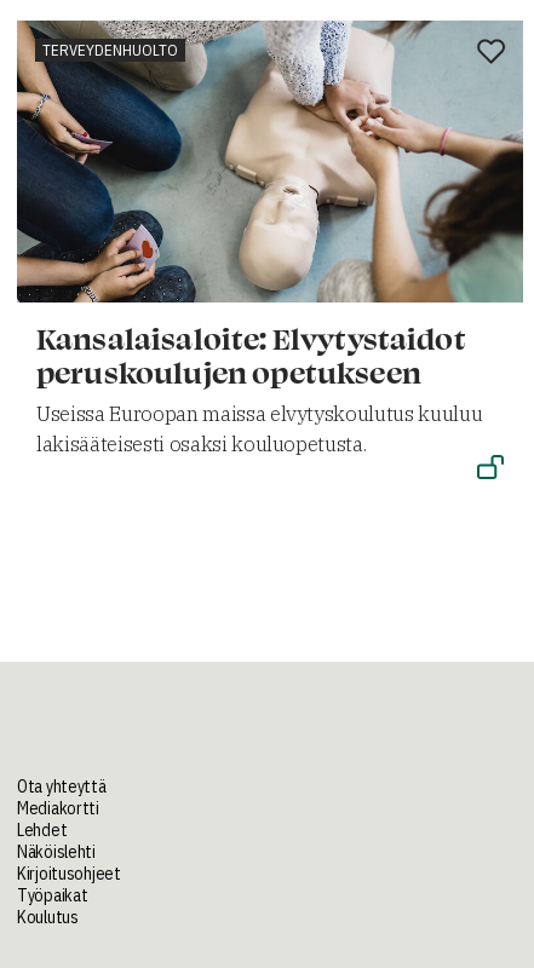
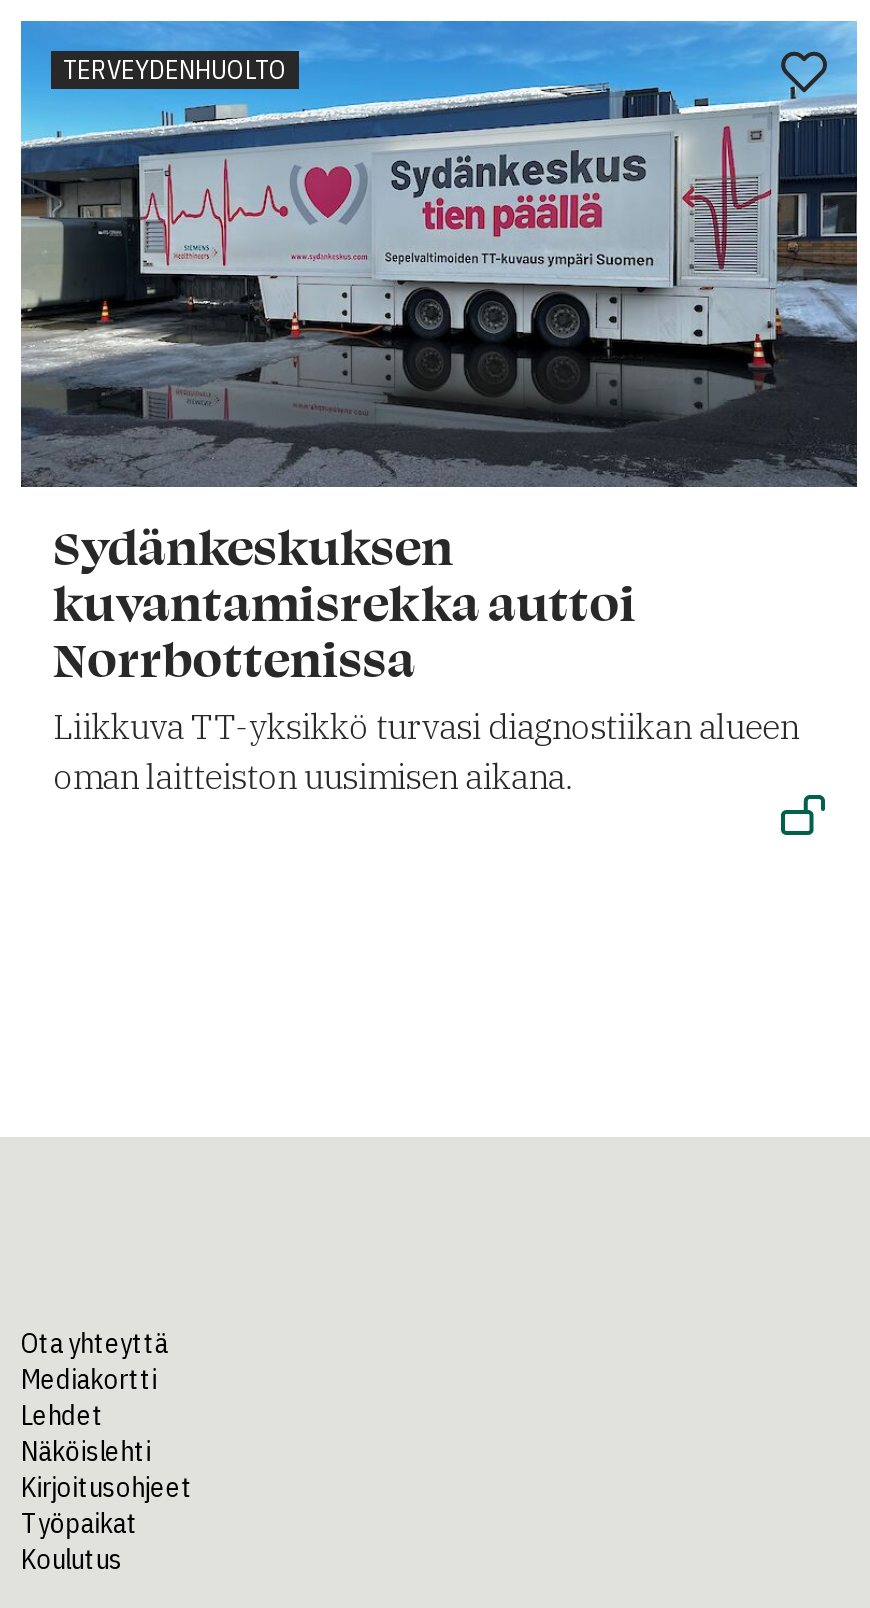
- [image]
- Kansalaisaloite: Elvytystaidot
- peruskoulujen opetukseen
- Useissa Euroopan maissa elvytyskoulutus kuuluu
- lakisääteisesti osaksi kouluopetusta.
+ [image]
+ Sydänkeskuksen
+ kuvantamisrekka auttoi
+ Norrbottenissa
+ Liikkuva TT-yksikkö turvasi diagnostiikan alueen
+ oman laitteiston uusimisen aikana.
